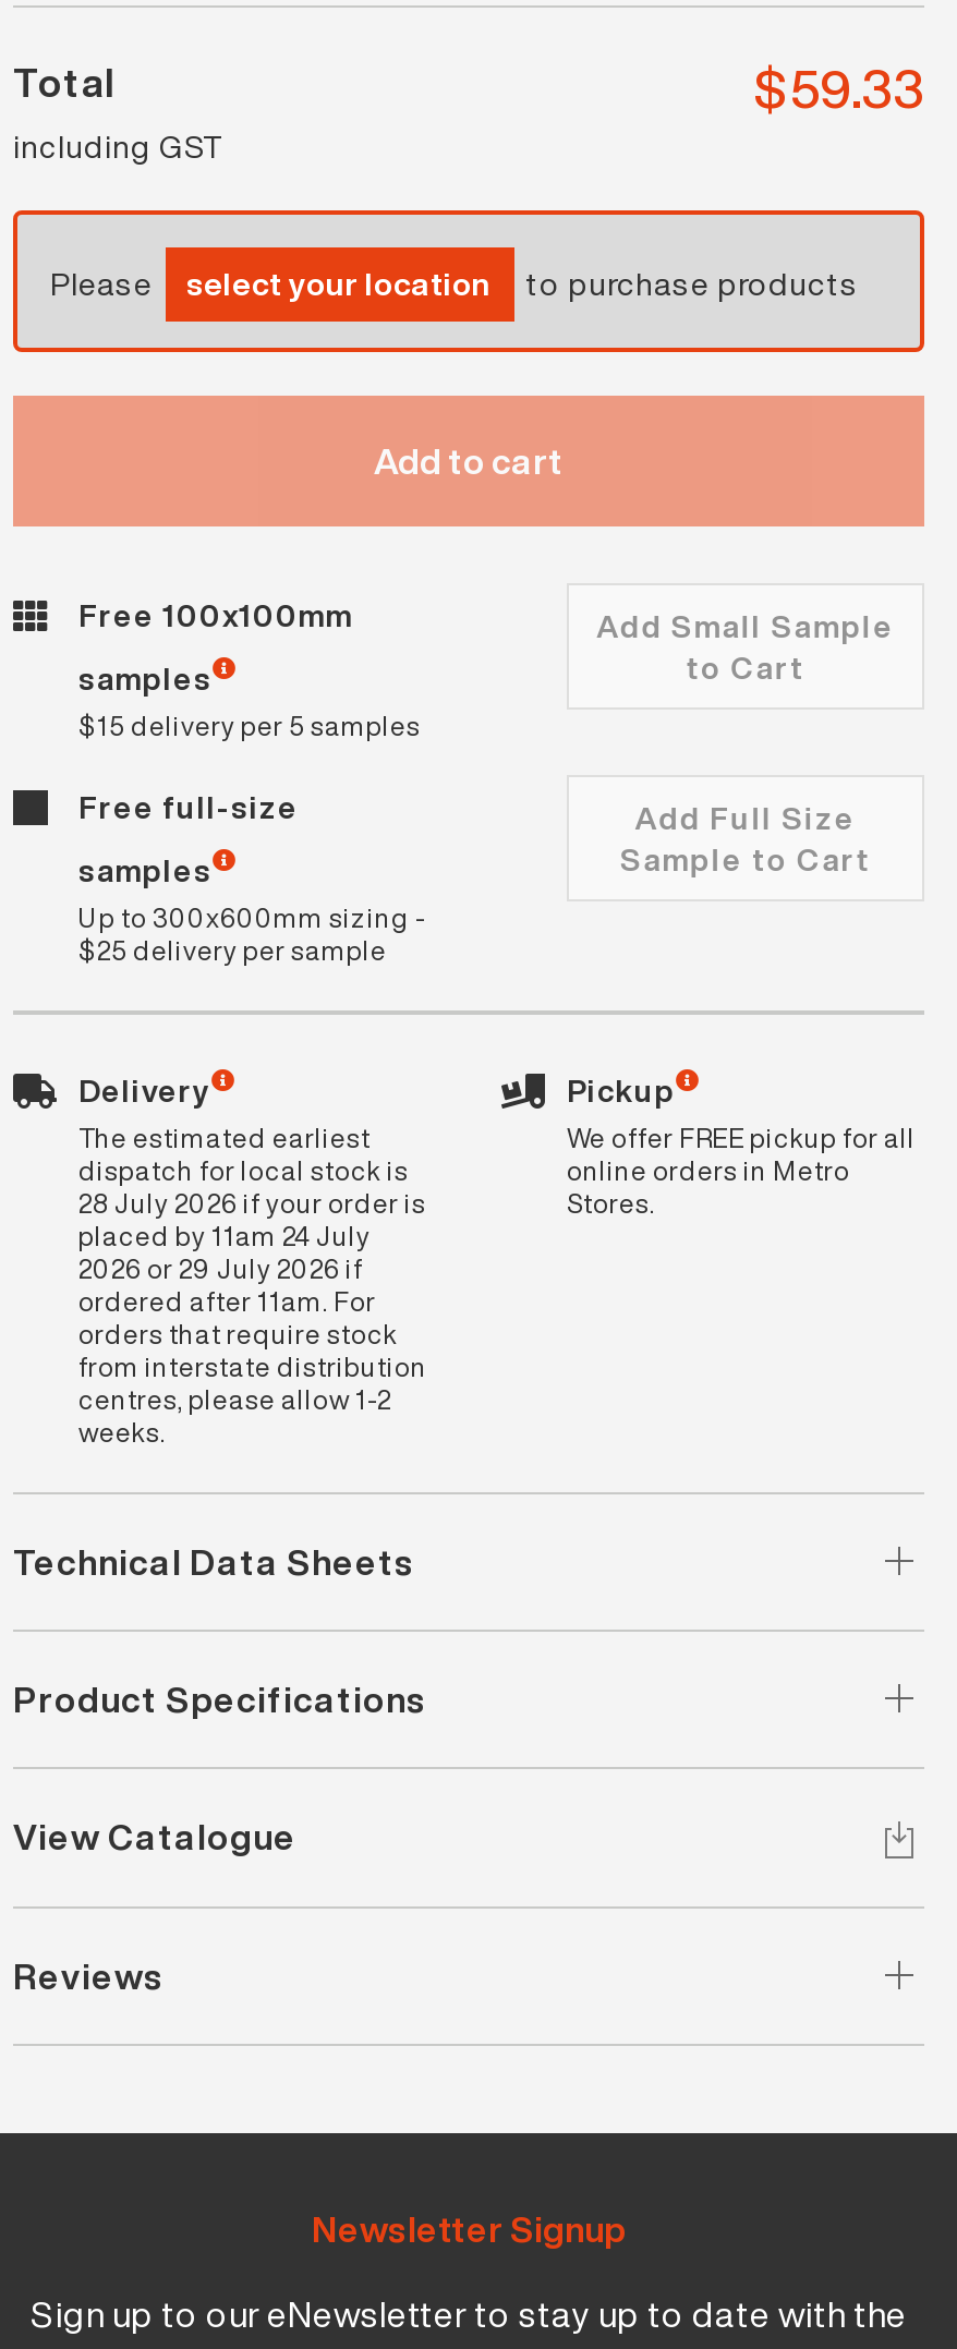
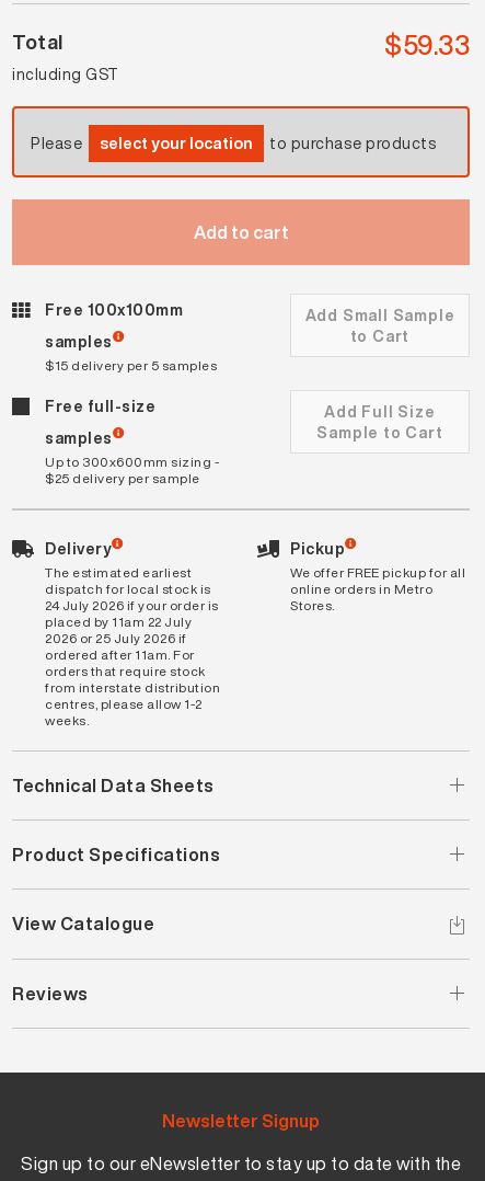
- 28 July 2026 if your order is
+ 24 July 2026 if your order is

- placed by 11am 24 July
+ placed by 11am 22 July

- 2026 or 29 July 2026 if
+ 2026 or 25 July 2026 if
